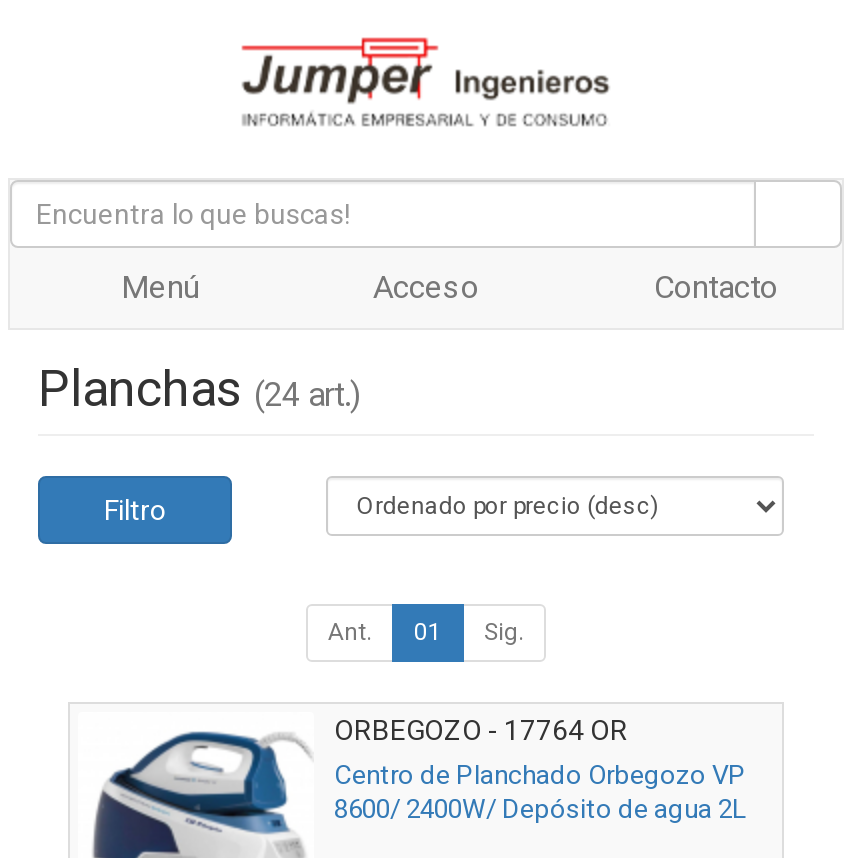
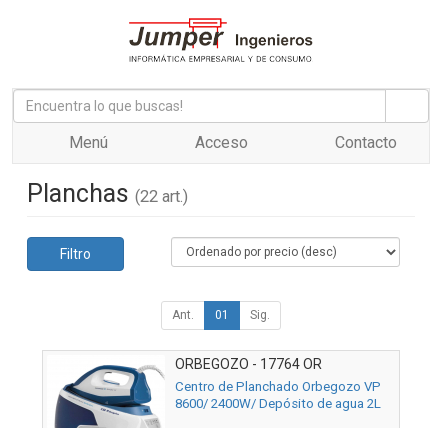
- Planchas (24 art.)
+ Planchas (22 art.)
